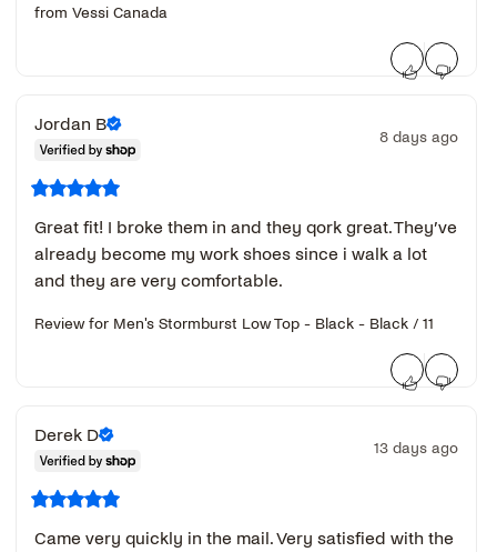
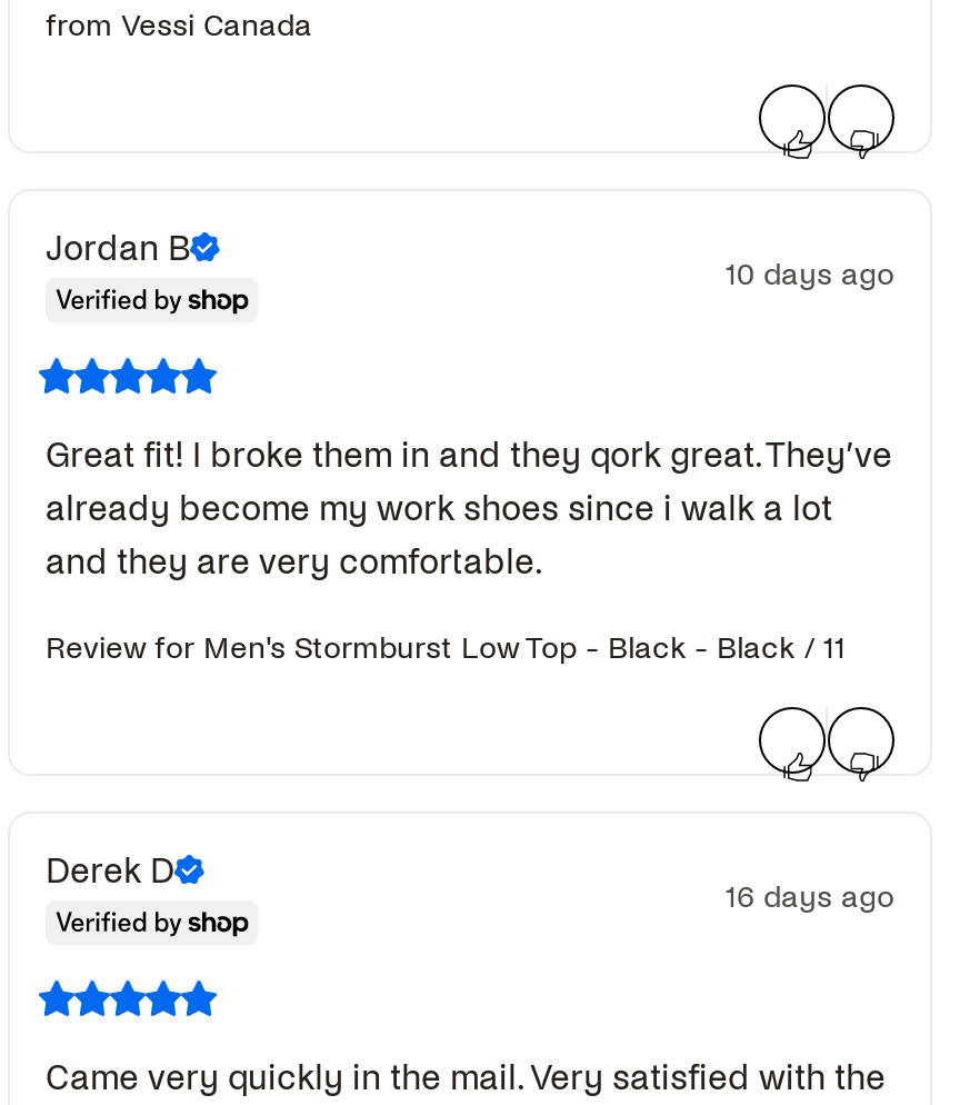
- 8 days ago
+ 10 days ago

- 13 days ago
+ 16 days ago
